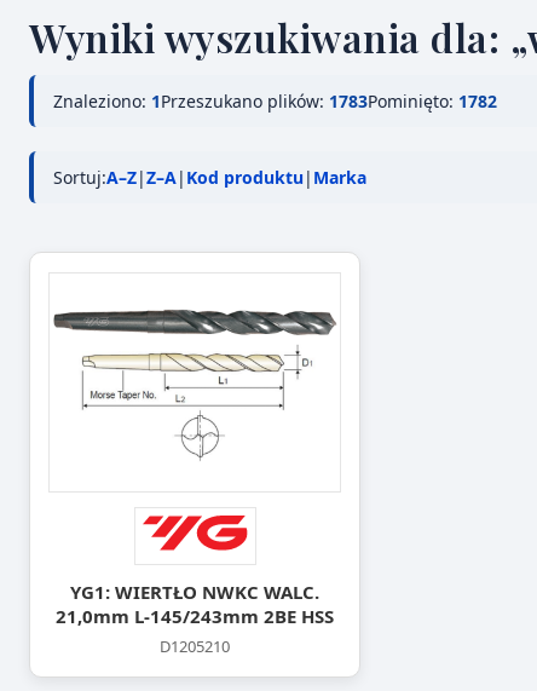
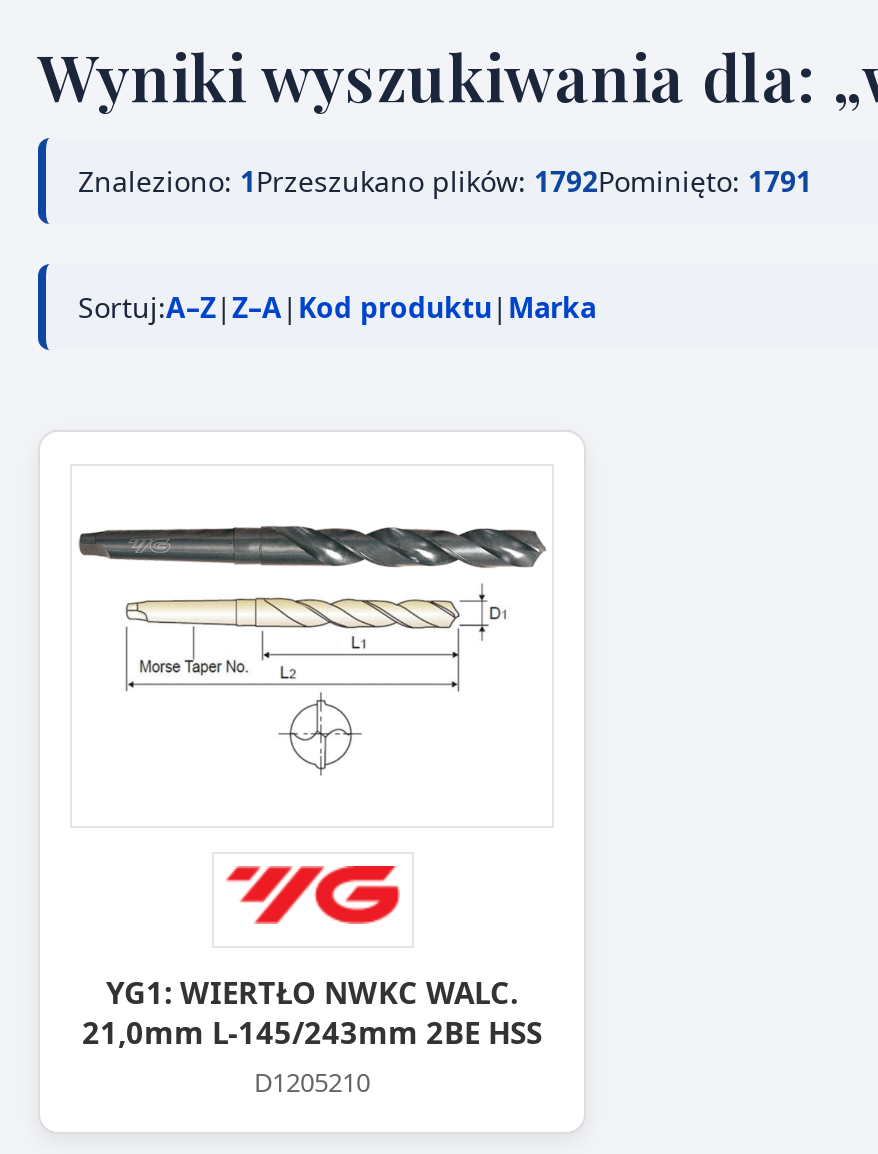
- Znaleziono: 1 Przeszukano plików: 1783Pominięto: 1782
+ Znaleziono: 1 Przeszukano plików: 1792Pominięto: 1791
